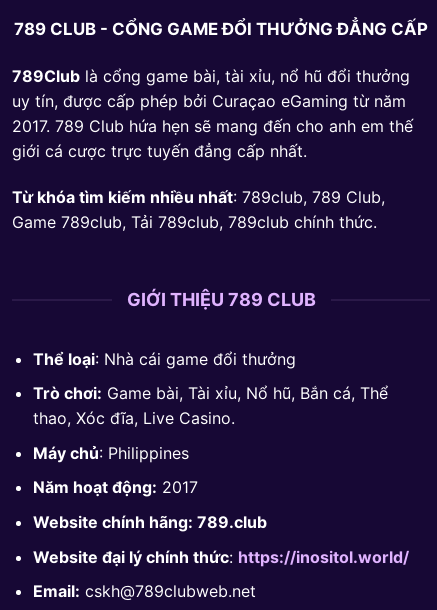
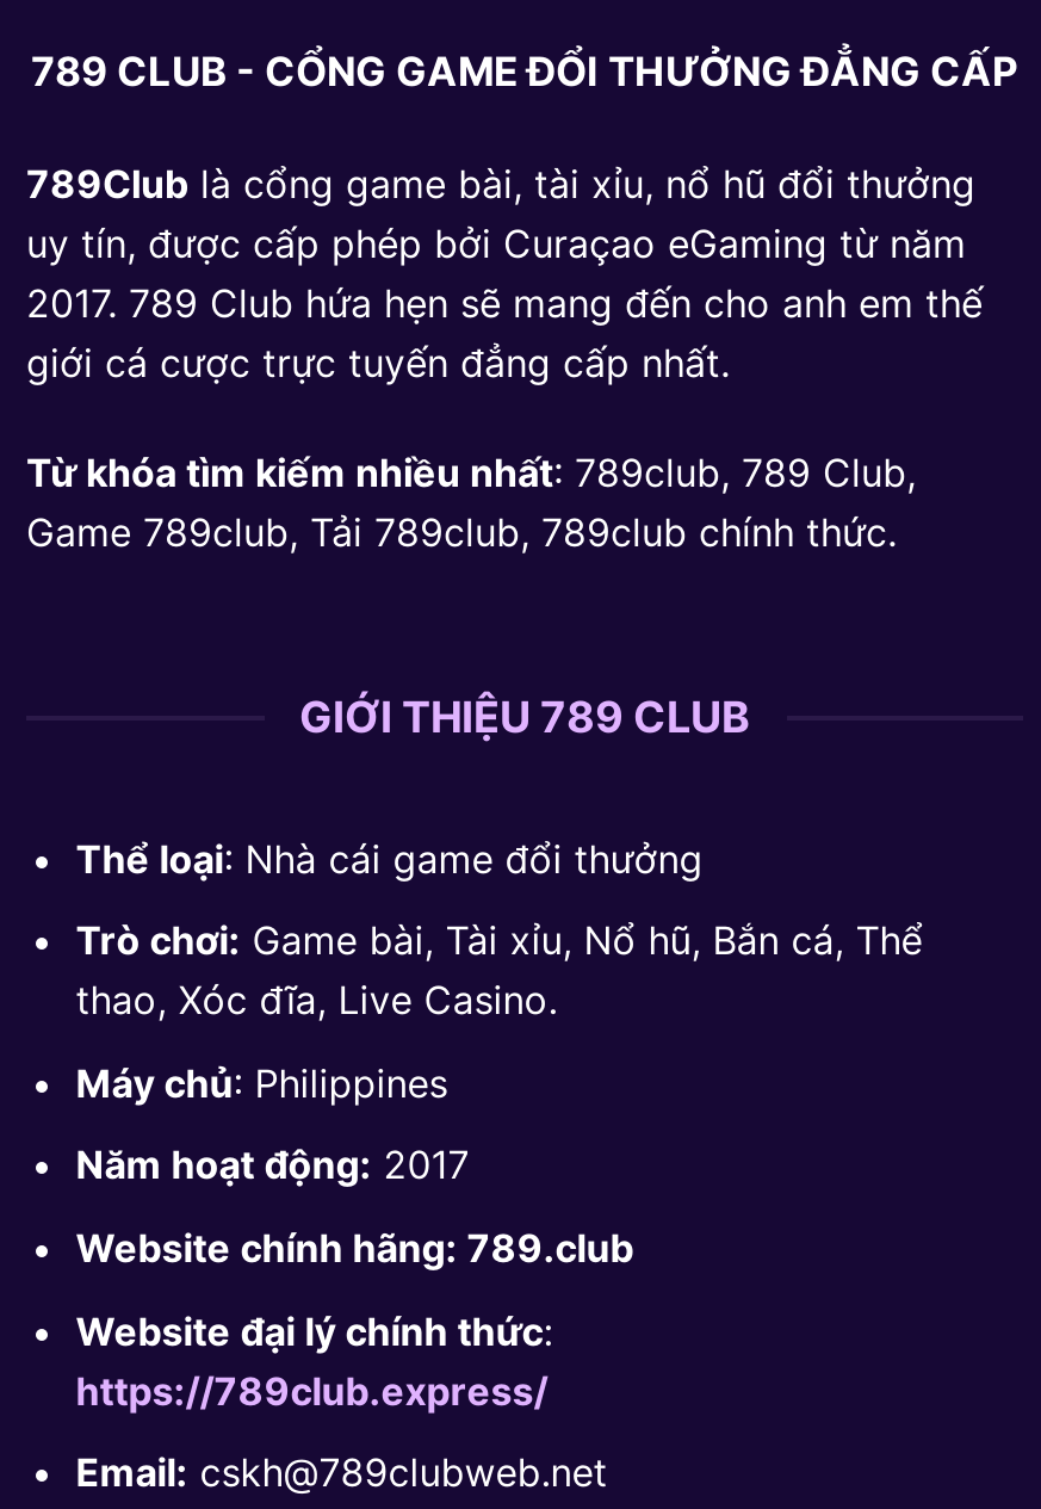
- Website đại lý chính thức: https://inositol.world/
+ Website đại lý chính thức:
+ https://789club.express/
